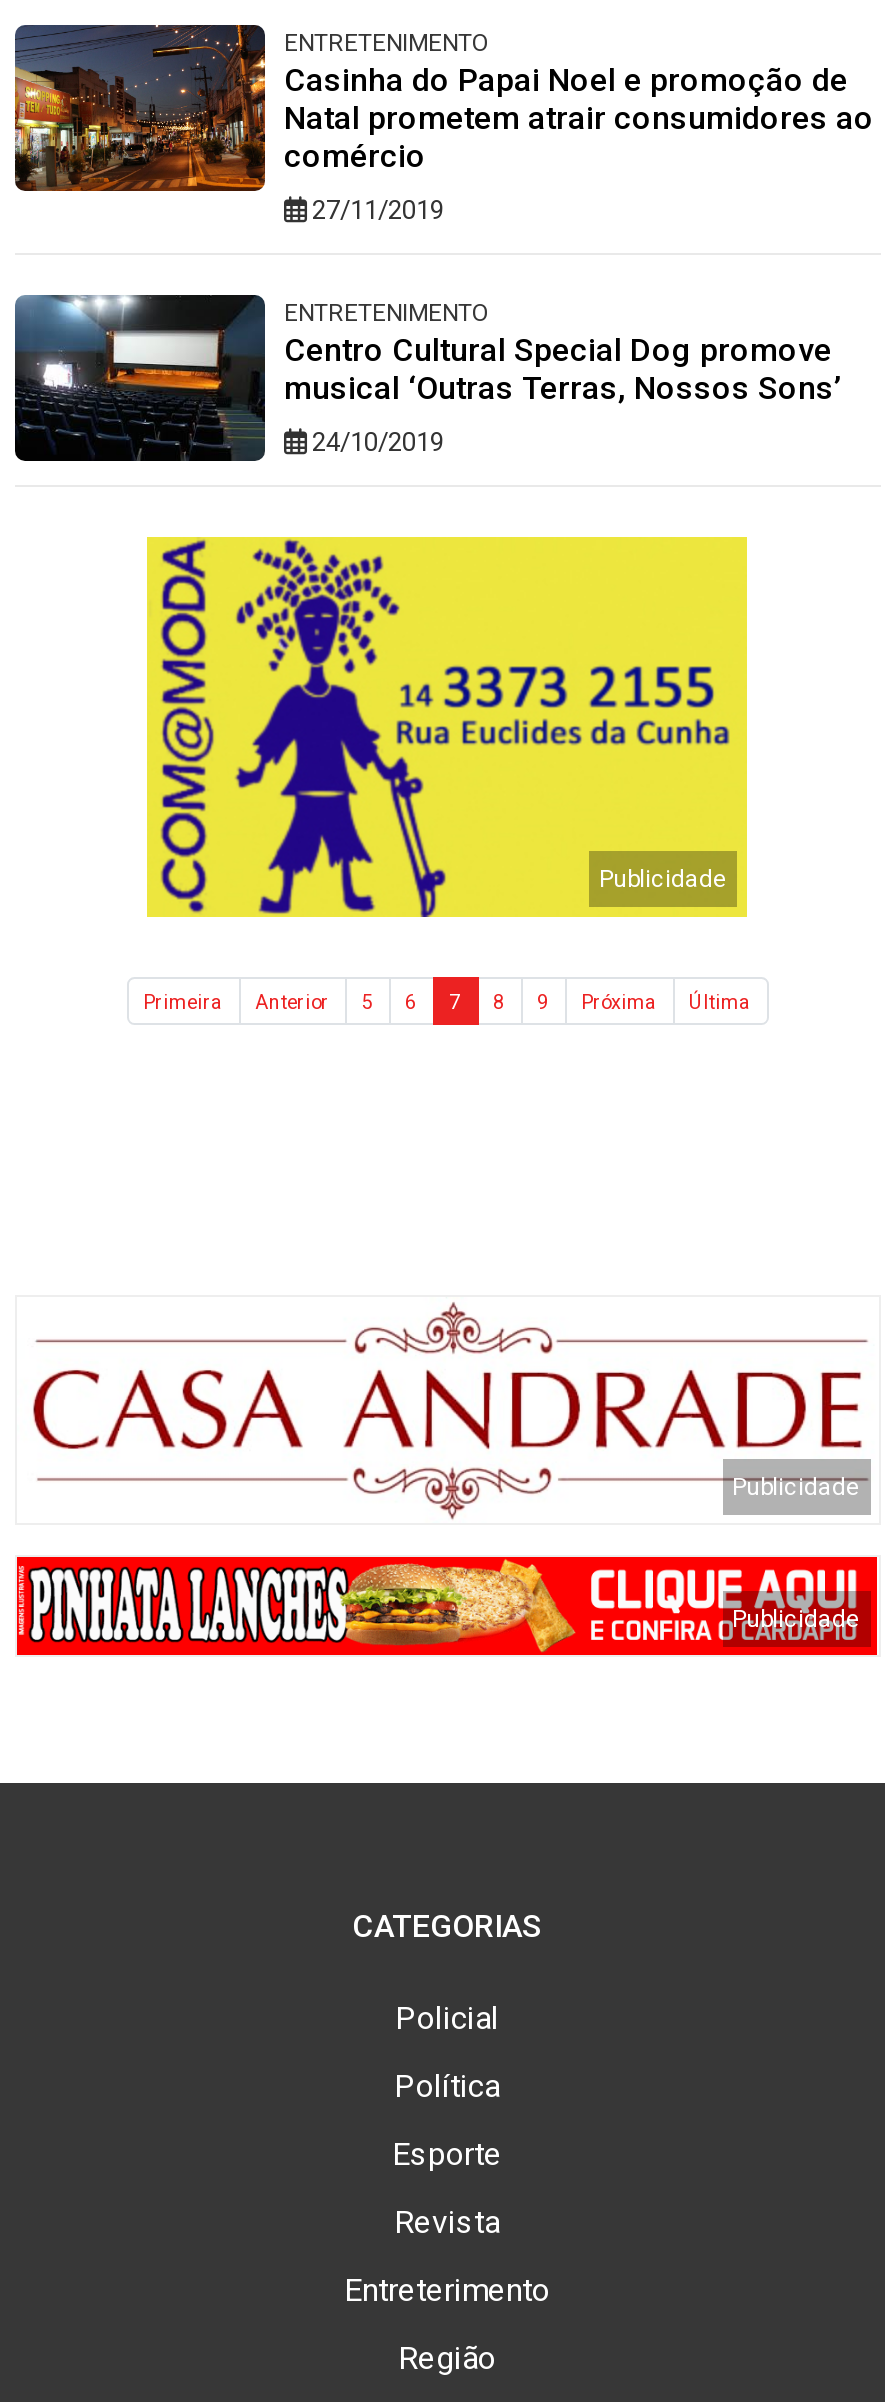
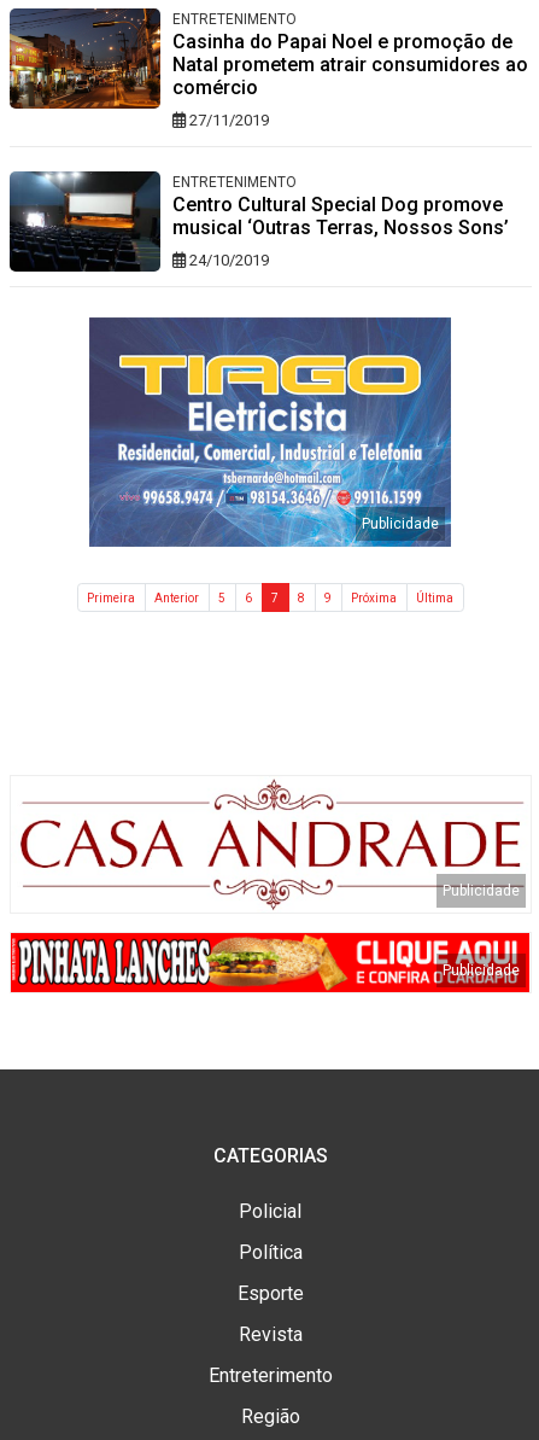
- [image]
+ [image]
